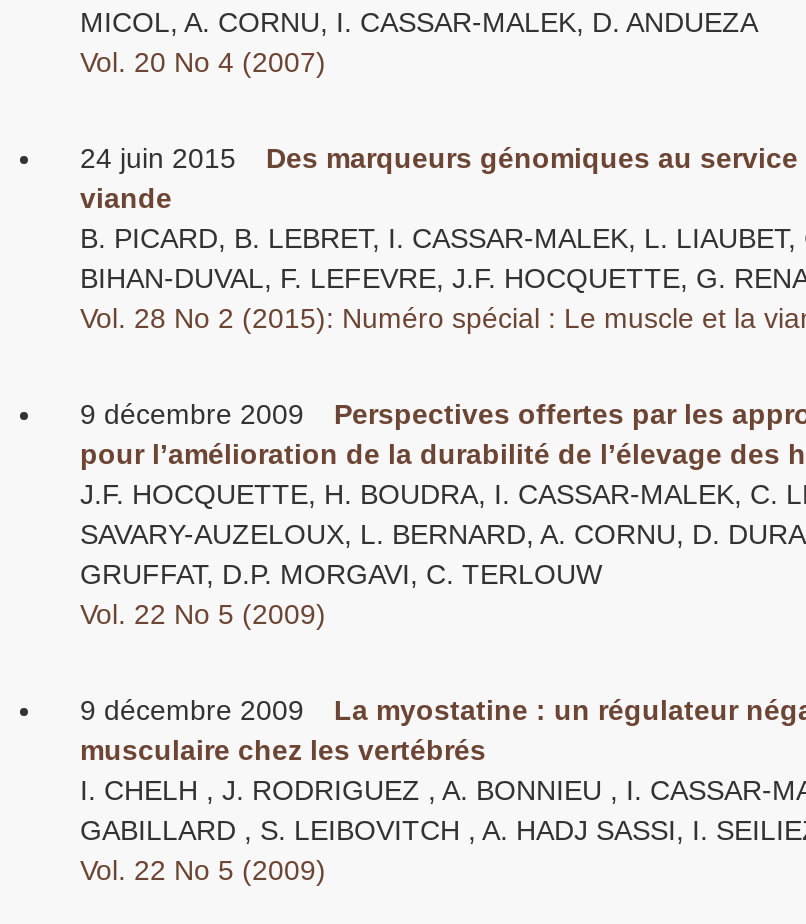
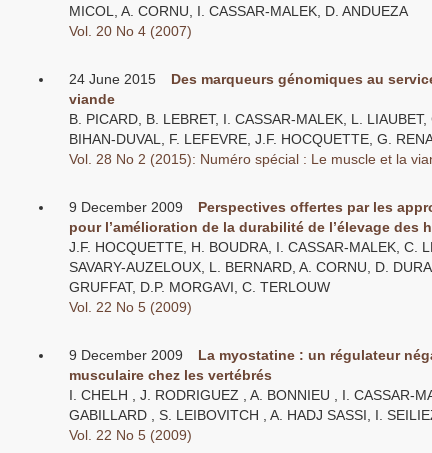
- 24 juin 2015
+ 24 June 2015

- 9 décembre 2009
+ 9 December 2009

- 9 décembre 2009
+ 9 December 2009
